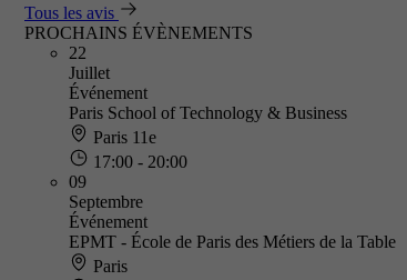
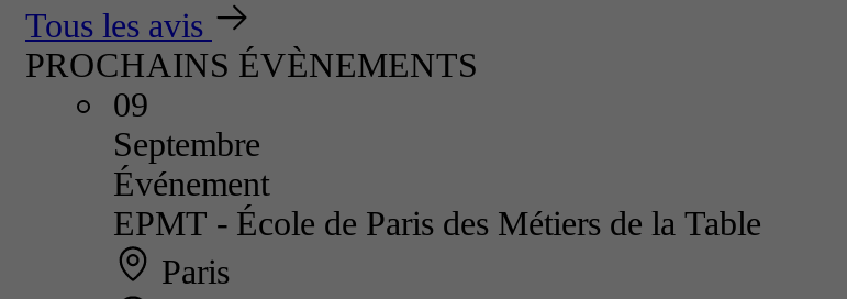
- 22
- Juillet
- Événement
- Paris School of Technology & Business
- Paris 11e
- 17:00 - 20:00
